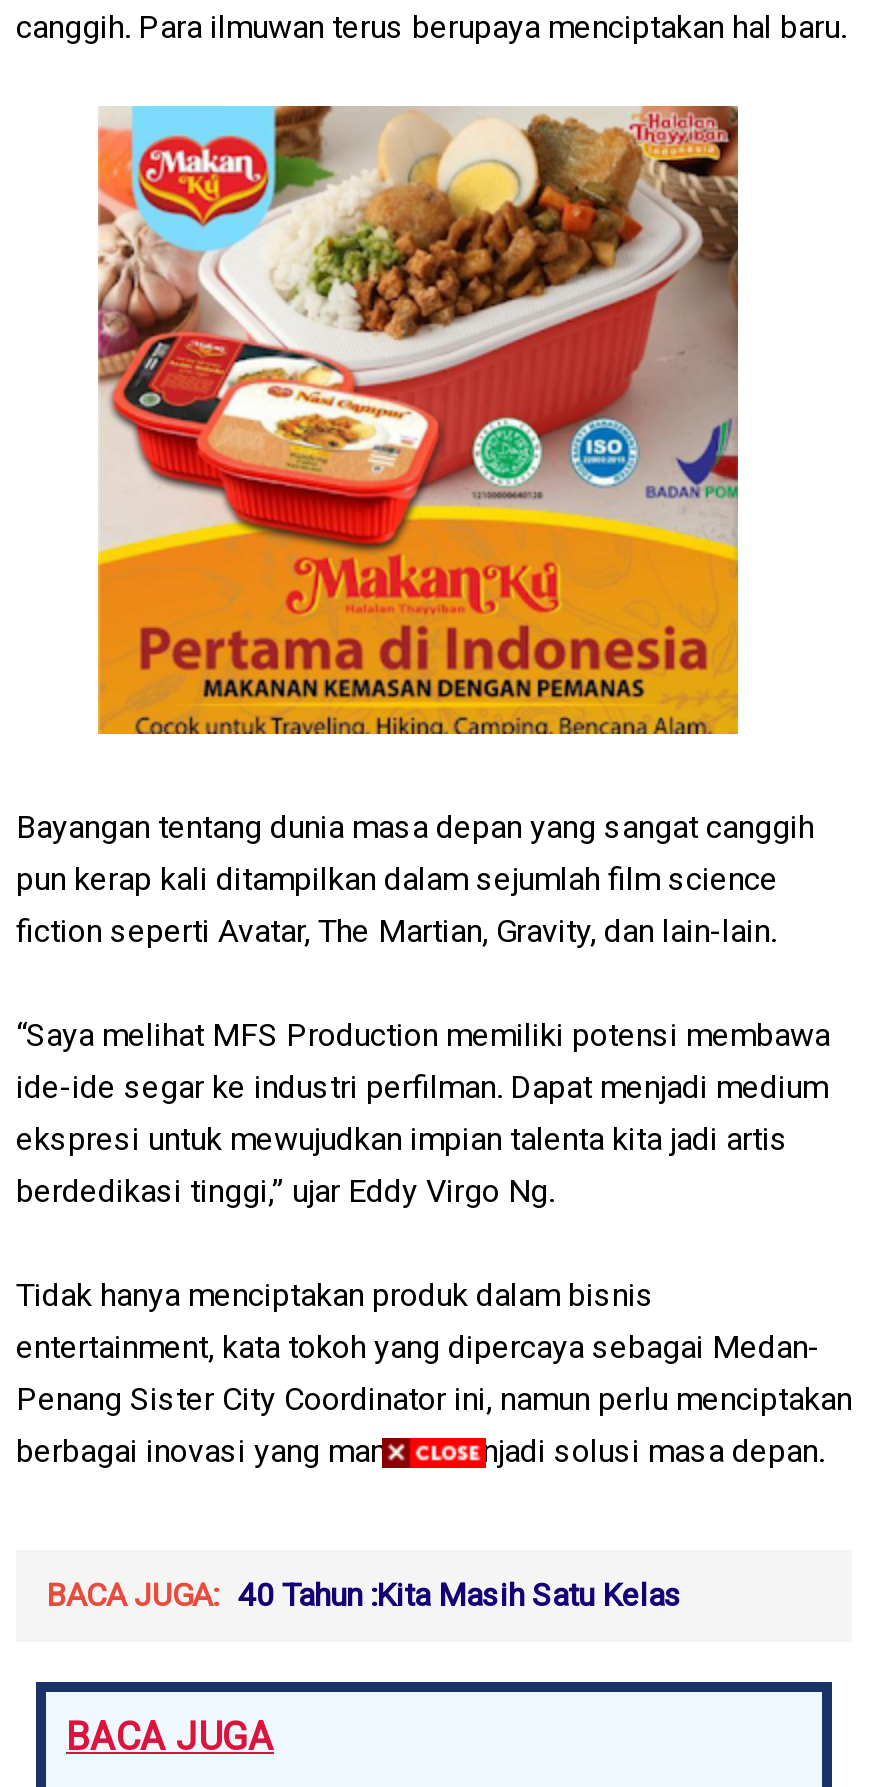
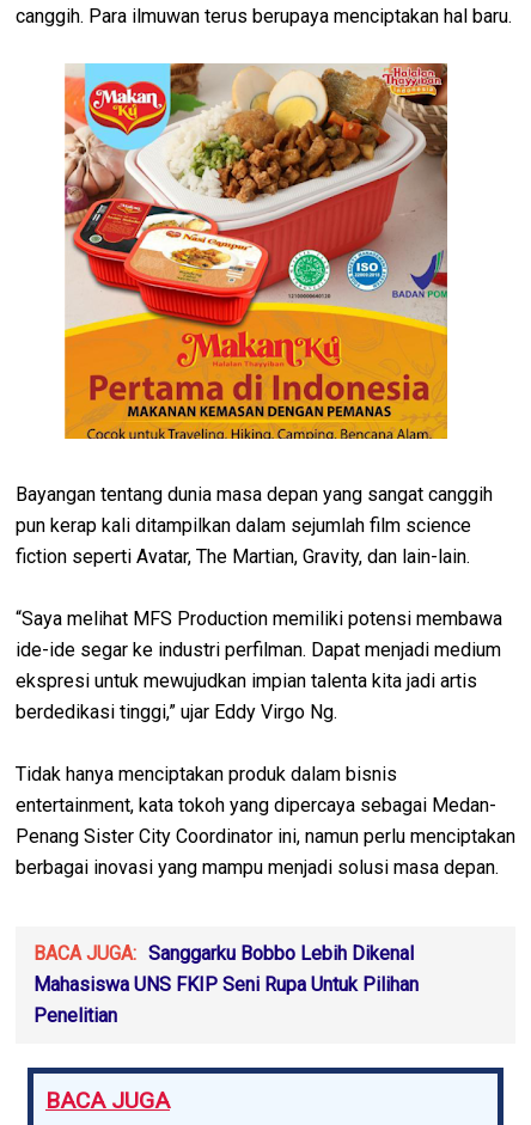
- BACA JUGA: 40 Tahun :Kita Masih Satu Kelas
+ BACA JUGA: Sanggarku Bobbo Lebih Dikenal
+ Mahasiswa UNS FKIP Seni Rupa Untuk Pilihan
+ Penelitian
